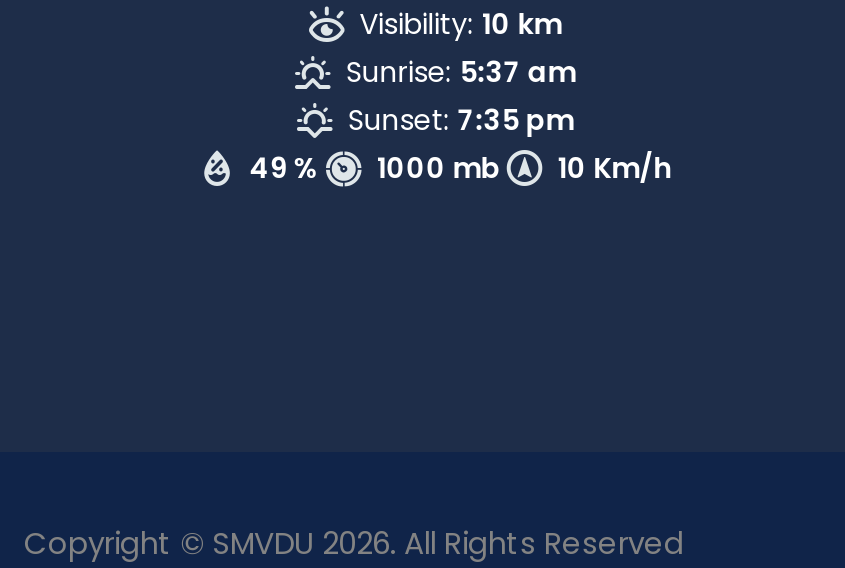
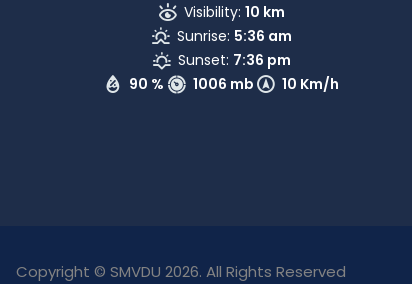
- Sunrise: 5:37 am
+ Sunrise: 5:36 am

- Sunset: 7:35 pm
+ Sunset: 7:36 pm

- 49 %
+ 90 %

- 1000 mb
+ 1006 mb
